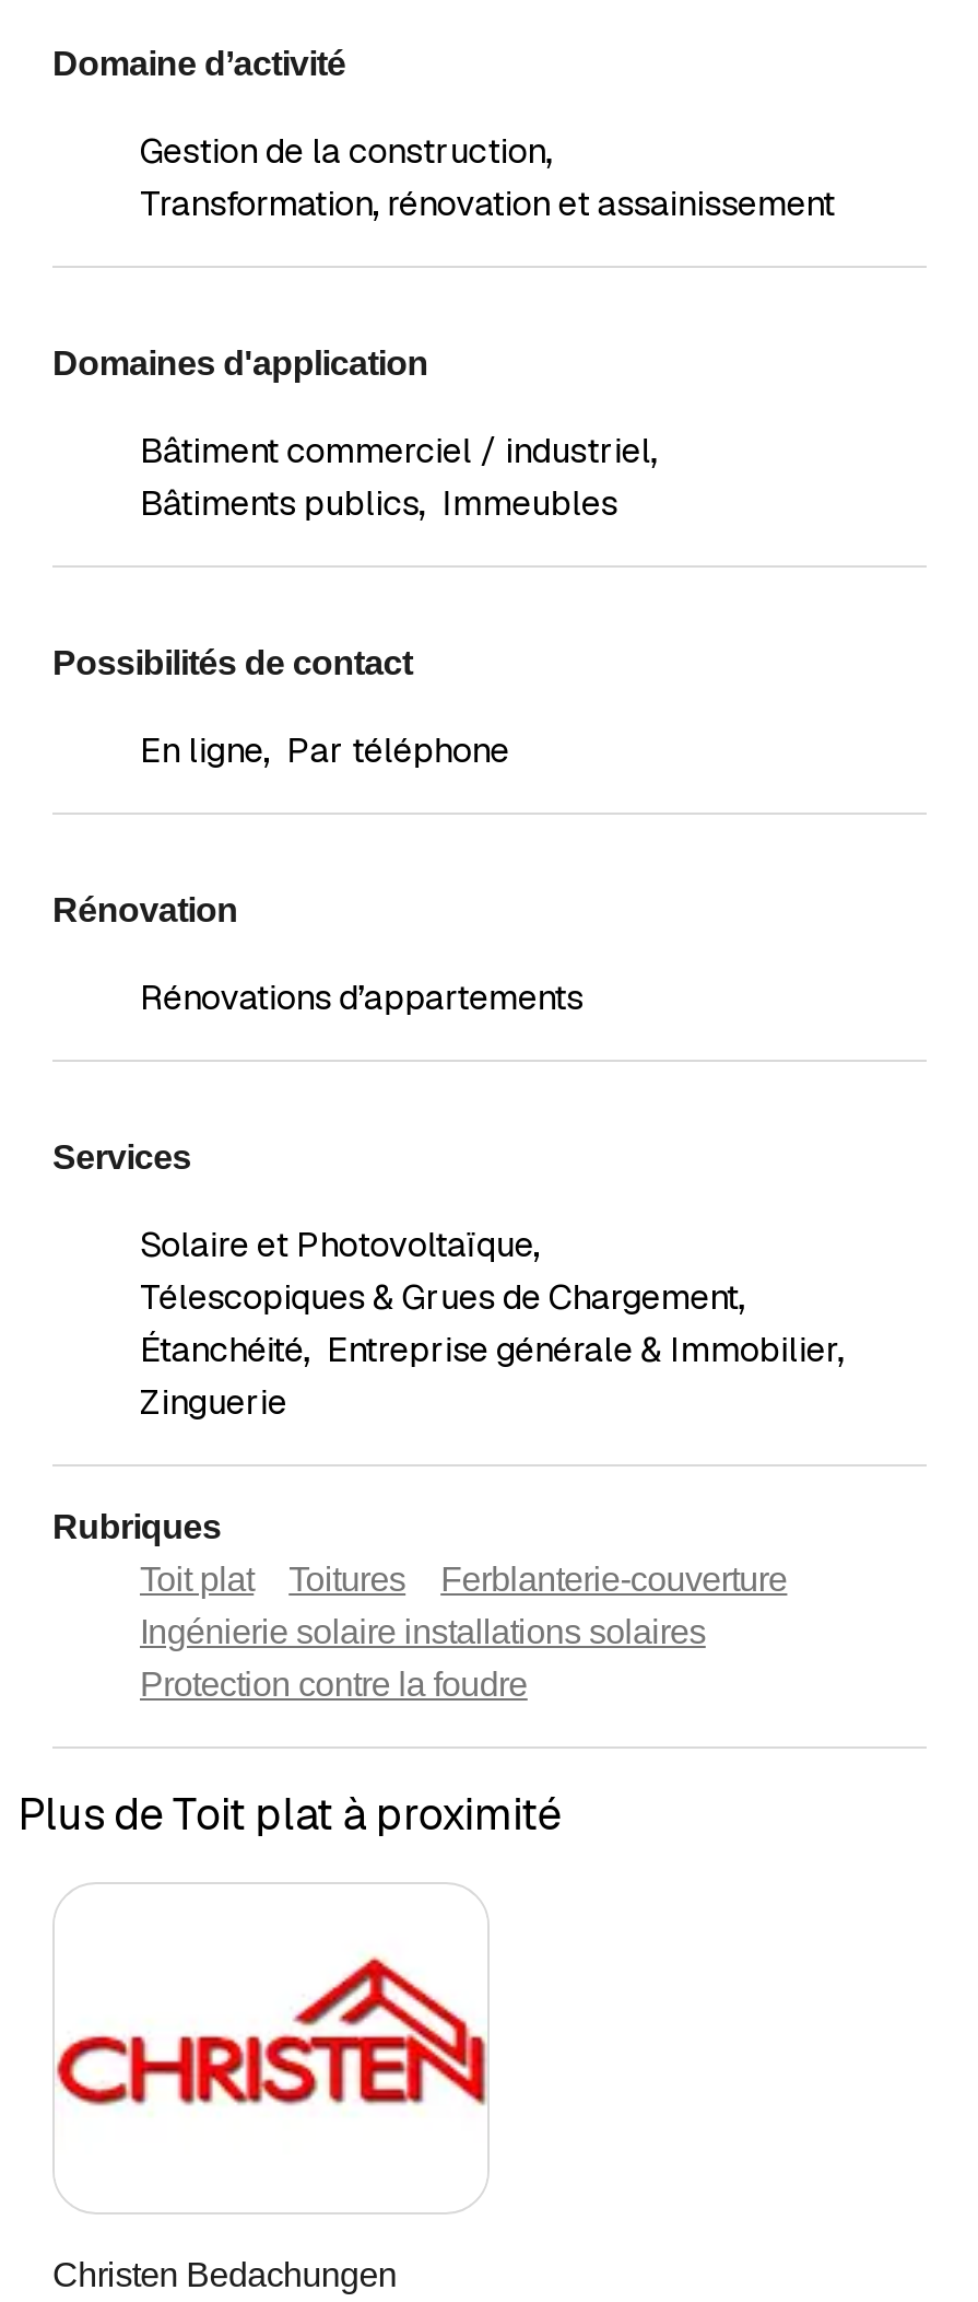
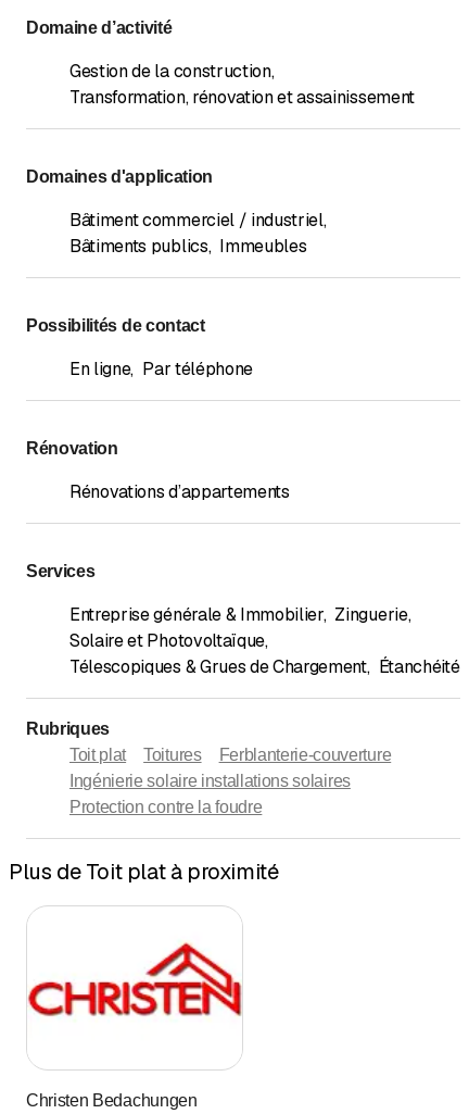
+ Entreprise générale & Immobilier, Zinguerie,

moved down: Solaire et Photovoltaïque,

- Télescopiques & Grues de Chargement,
- Étanchéité, Entreprise générale & Immobilier,
- Zinguerie
+ Télescopiques & Grues de Chargement, Étanchéité
